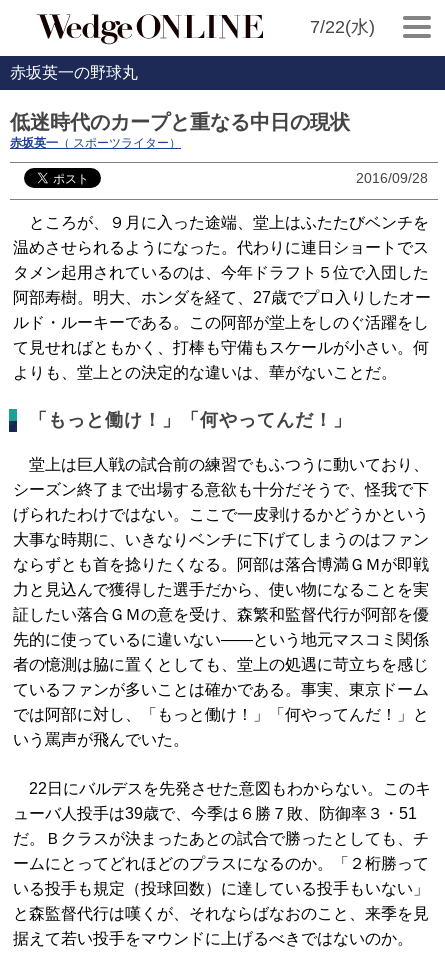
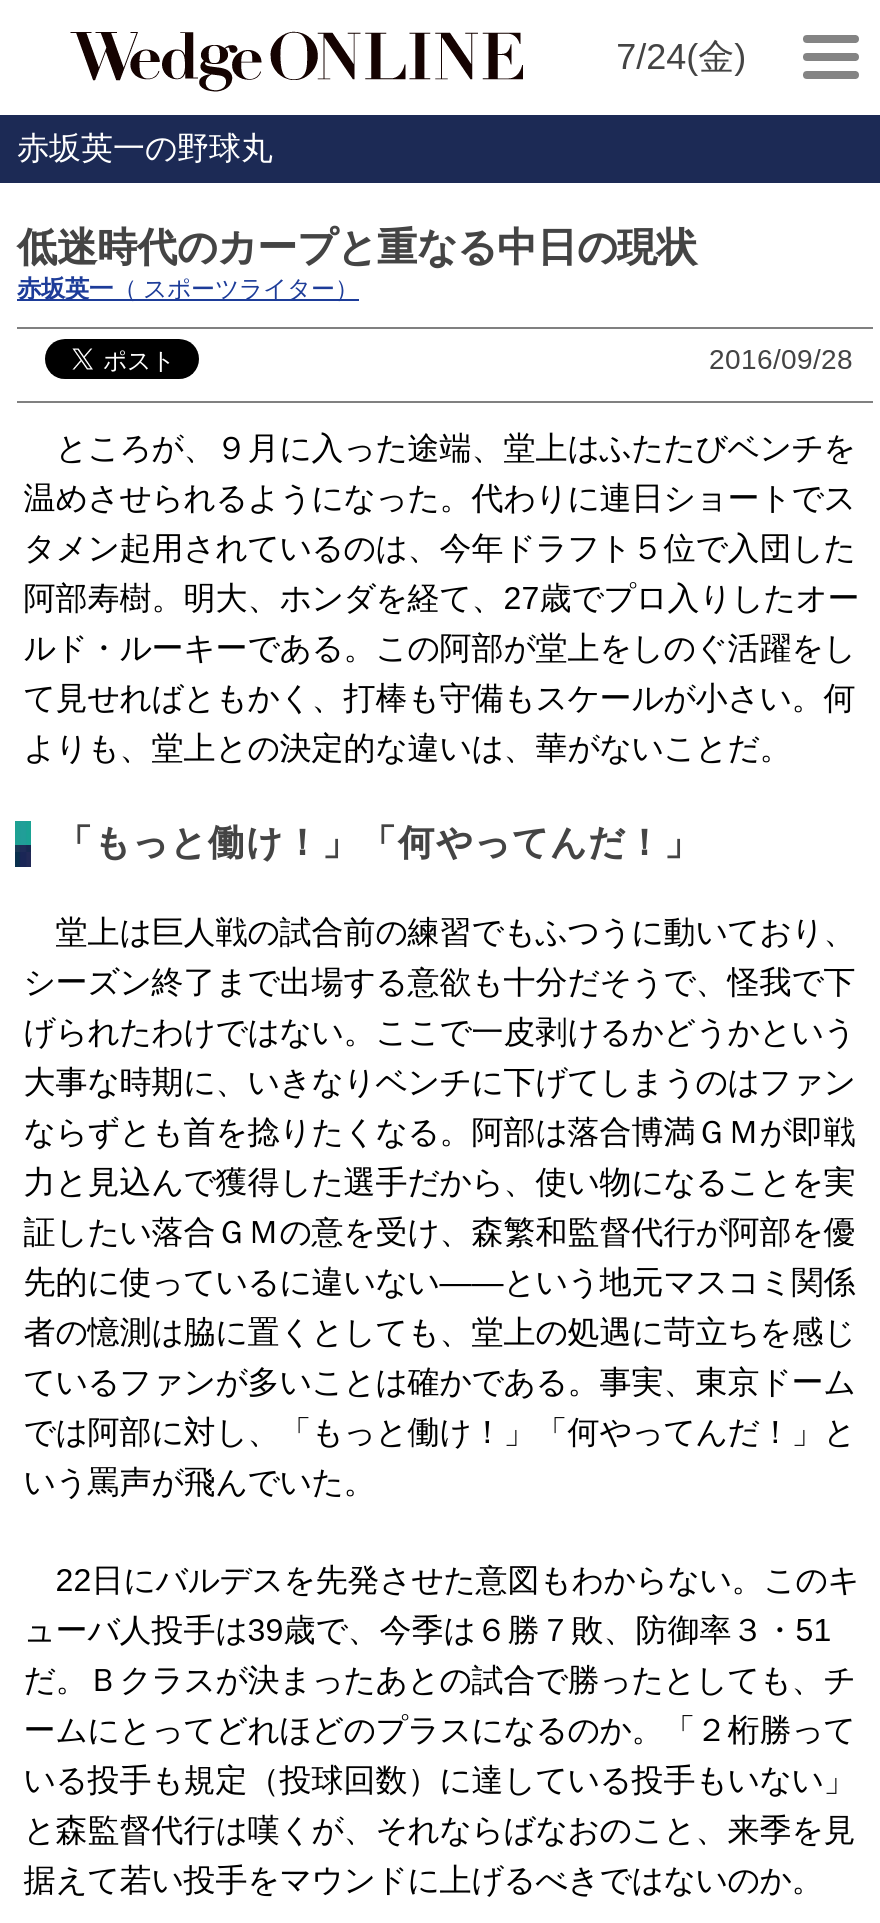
- 7/22(水)
+ 7/24(金)
